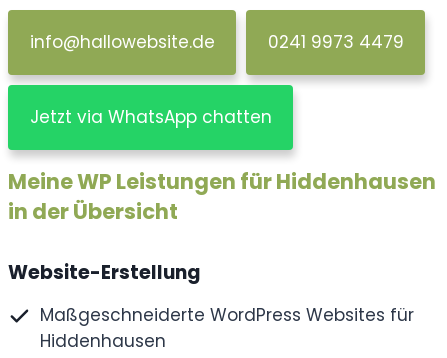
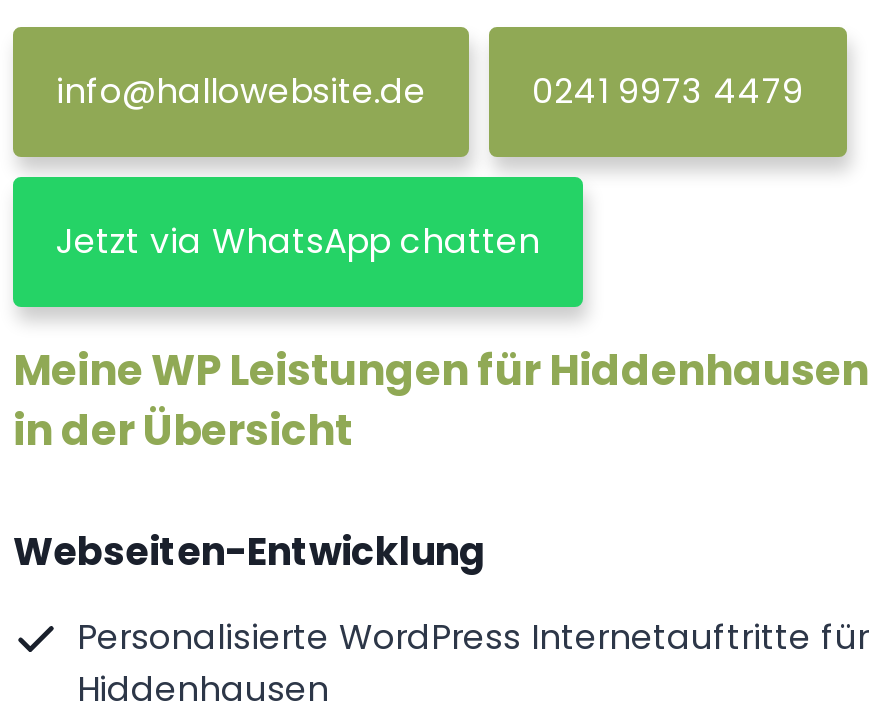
- Website-Erstellung
+ Webseiten-Entwicklung

- Maßgeschneiderte WordPress Websites für
+ Personalisierte WordPress Internetauftritte für
